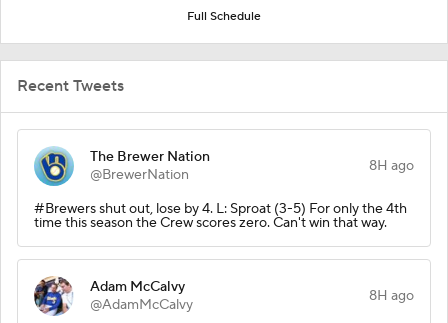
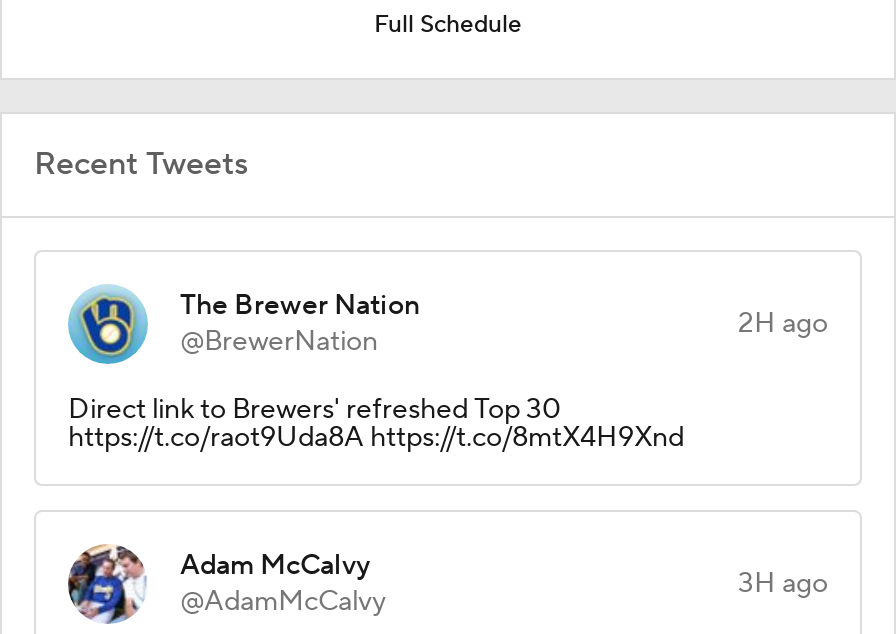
- 8H ago
+ 2H ago

- #Brewers shut out, lose by 4. L: Sproat (3-5) For only the 4th
- time this season the Crew scores zero. Can't win that way.
+ Direct link to Brewers' refreshed Top 30
+ https://t.co/raot9Uda8A https://t.co/8mtX4H9Xnd

- 8H ago
+ 3H ago
